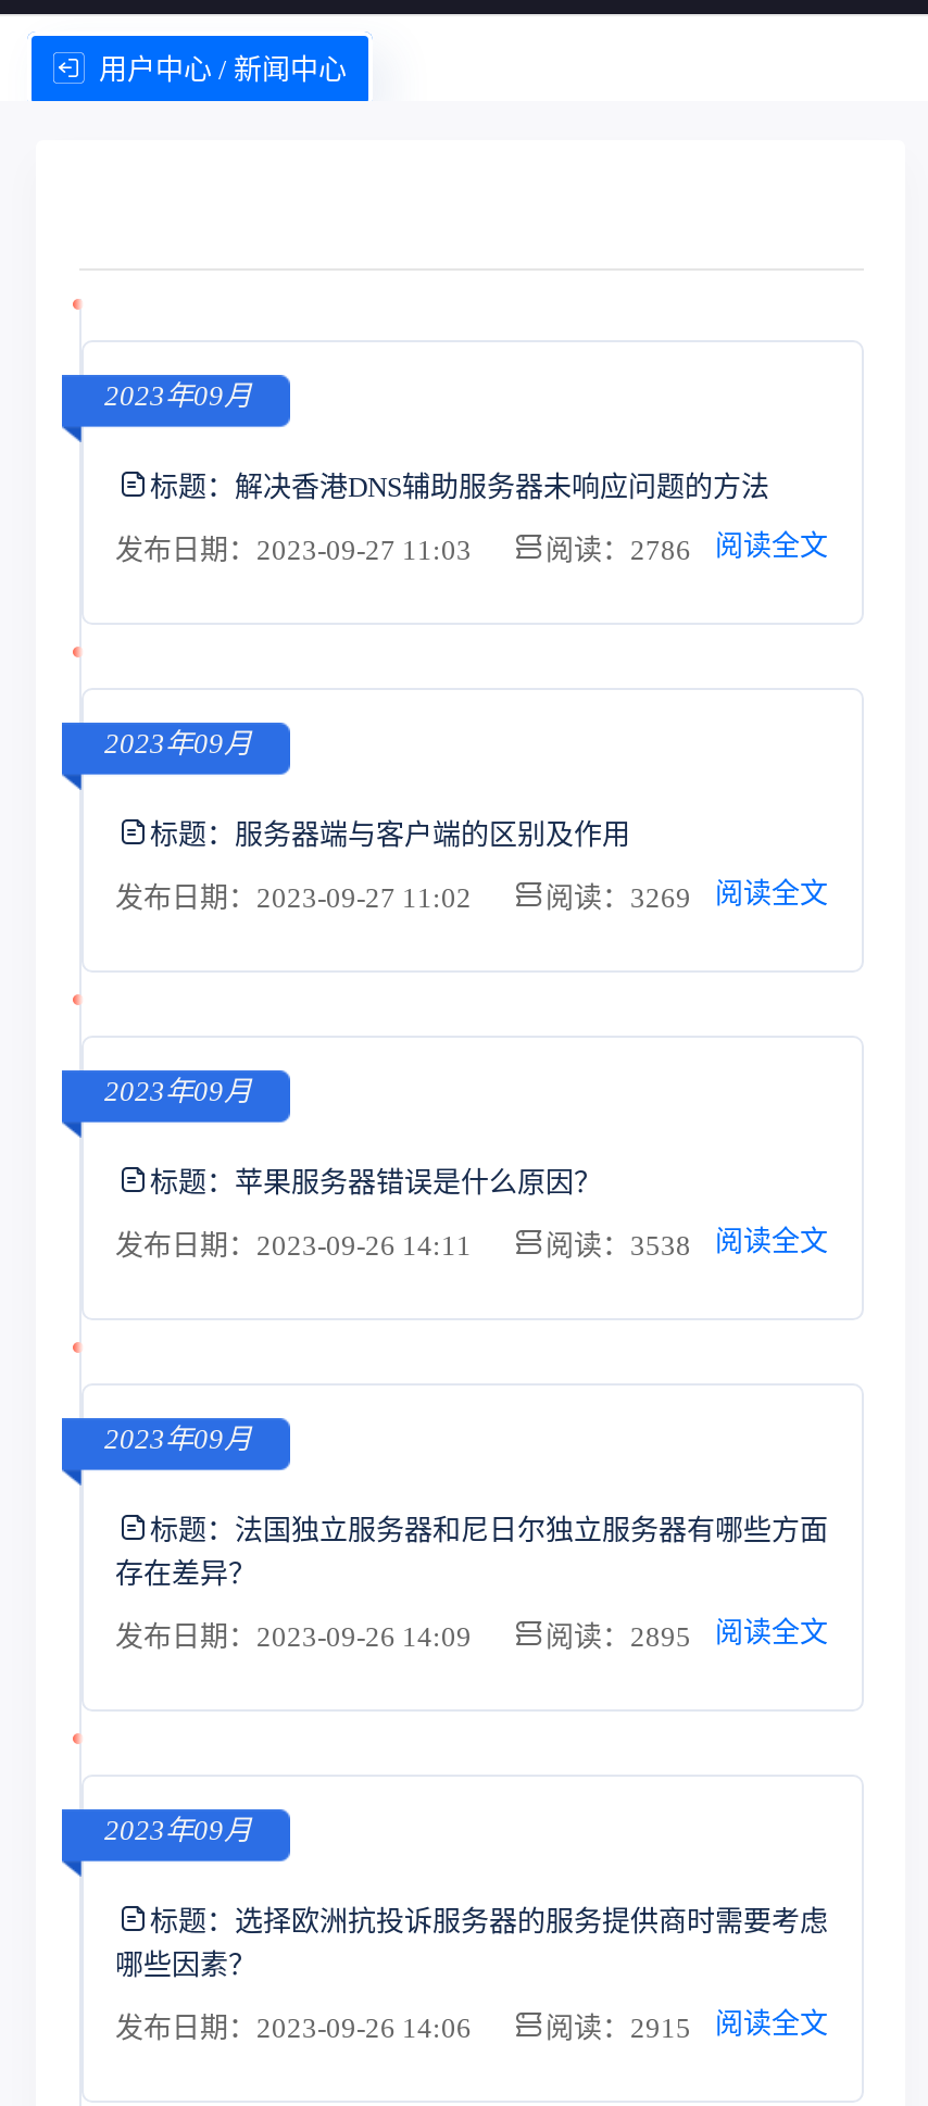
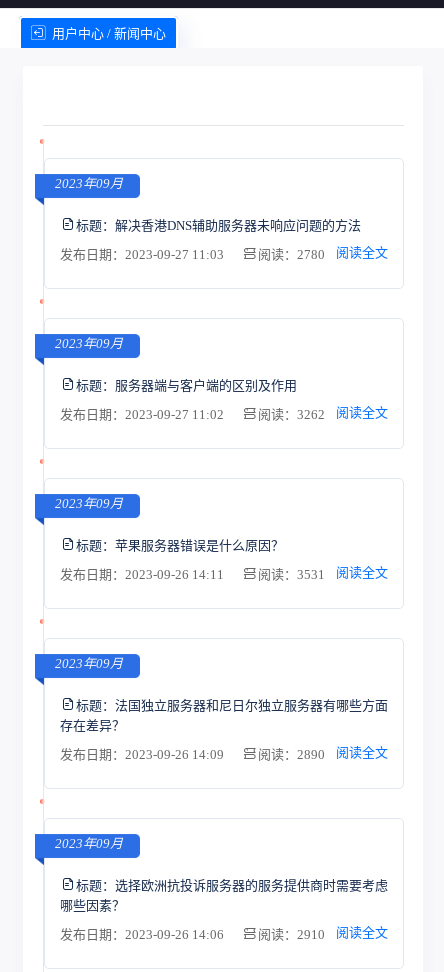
- 阅读：2786 阅读全文
+ 阅读：2780 阅读全文

- 阅读：3269 阅读全文
+ 阅读：3262 阅读全文

- 阅读：3538 阅读全文
+ 阅读：3531 阅读全文

- 阅读：2895 阅读全文
+ 阅读：2890 阅读全文

- 阅读：2915 阅读全文
+ 阅读：2910 阅读全文
